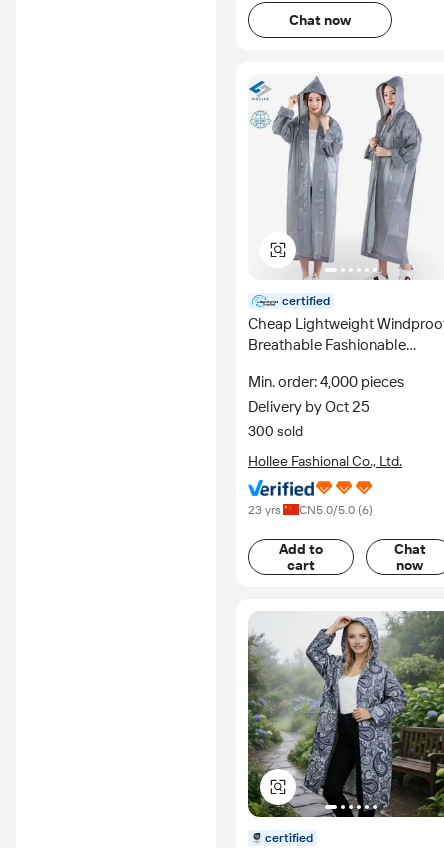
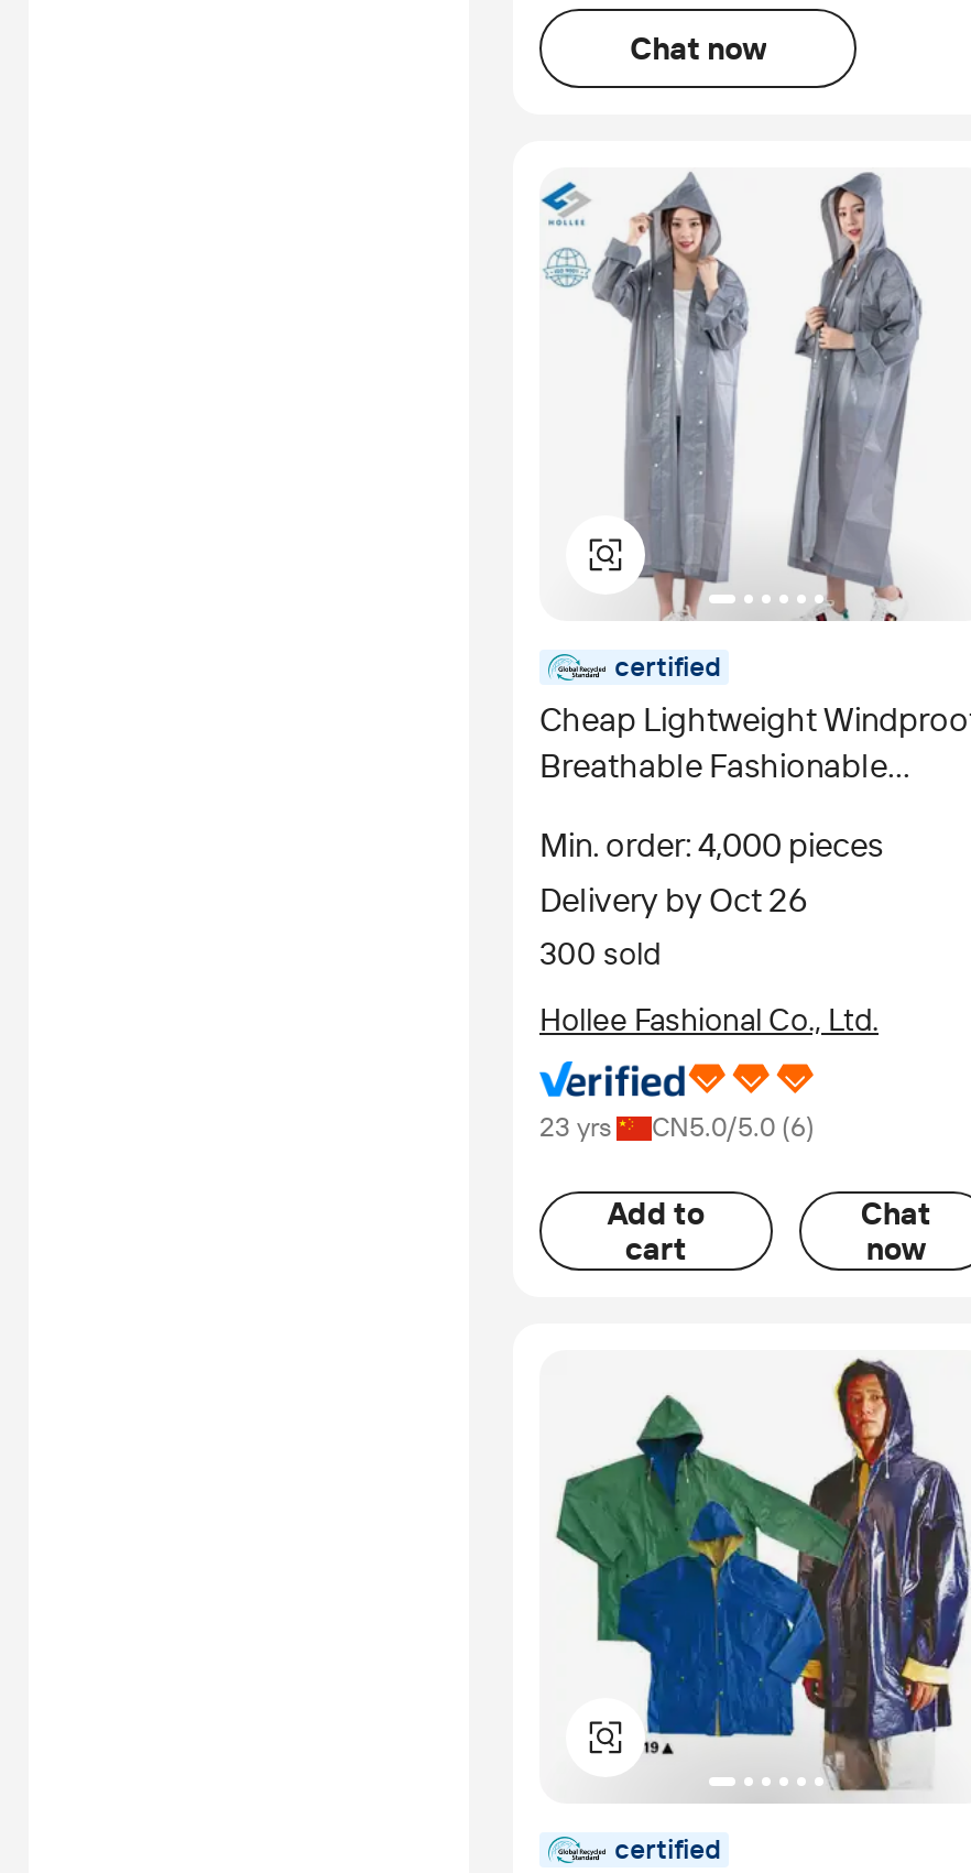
- Delivery by Oct 25
+ Delivery by Oct 26

- [image]
+ [image]
